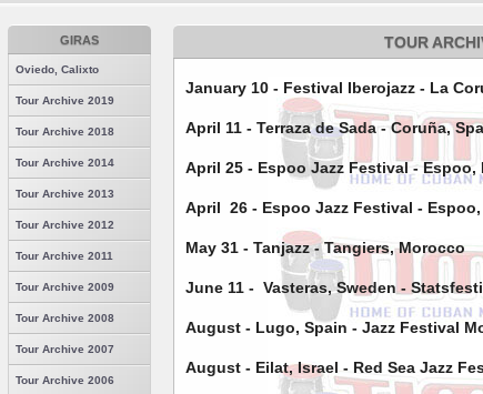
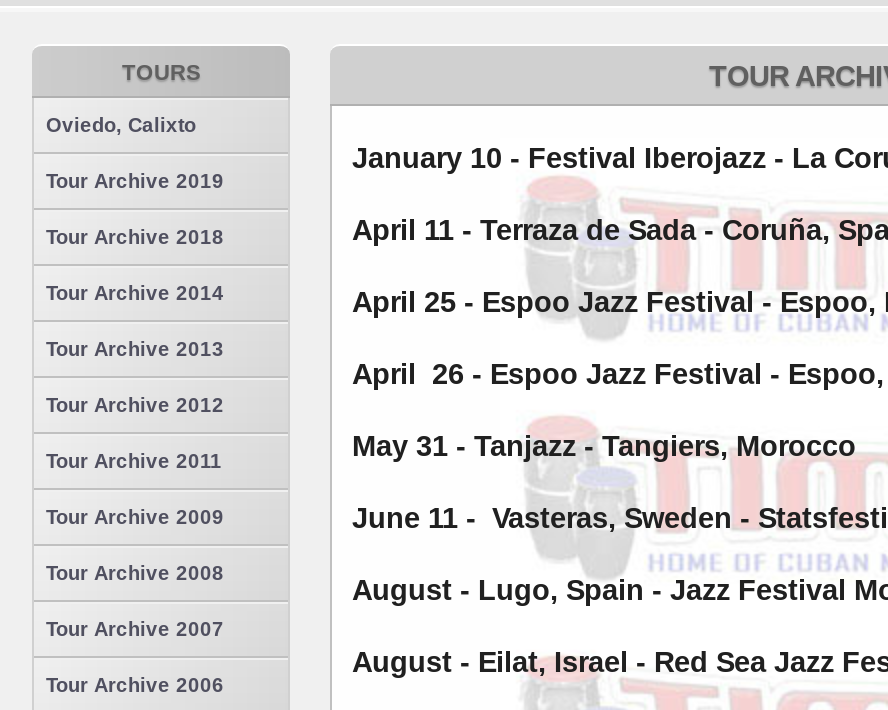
- GIRAS
+ TOURS
